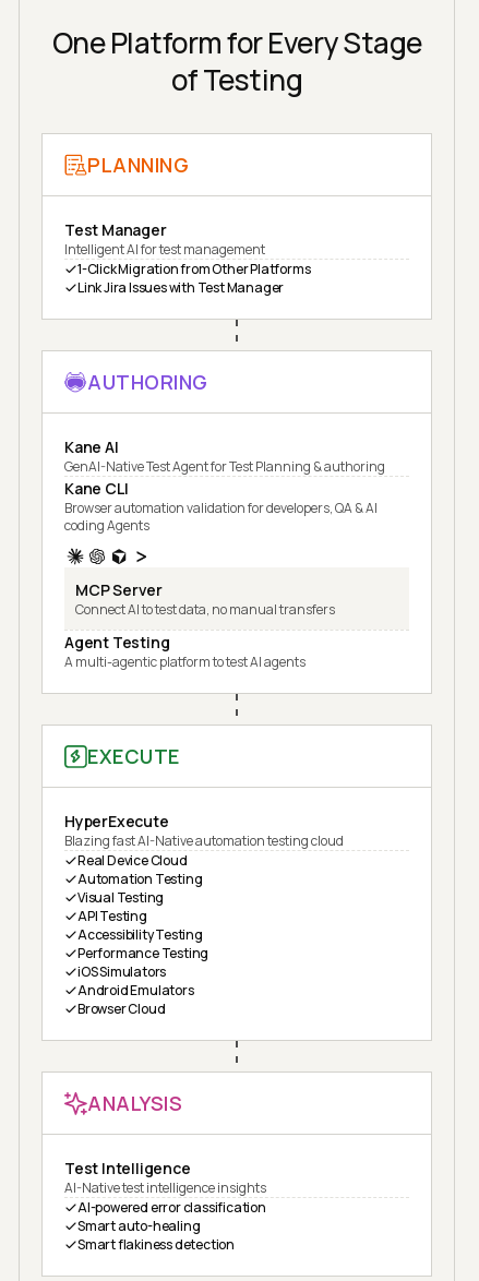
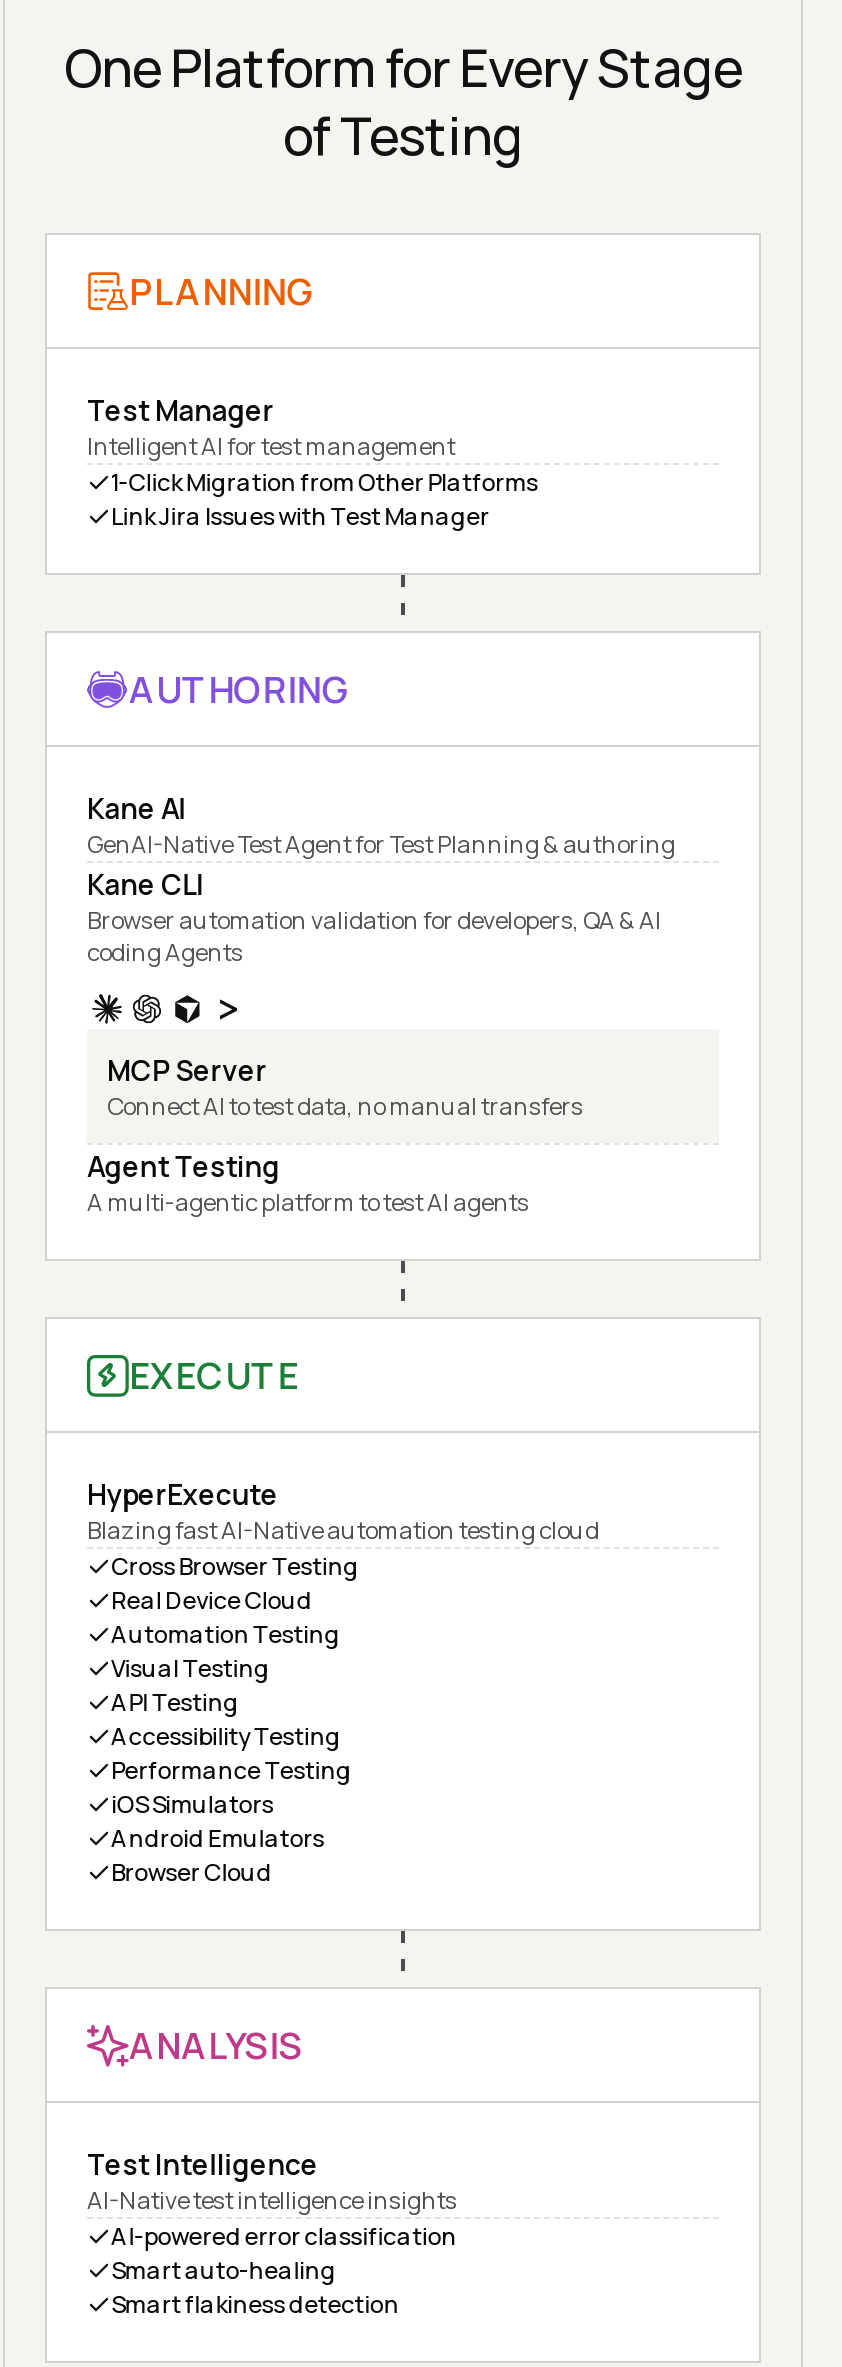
+ Cross Browser Testing
